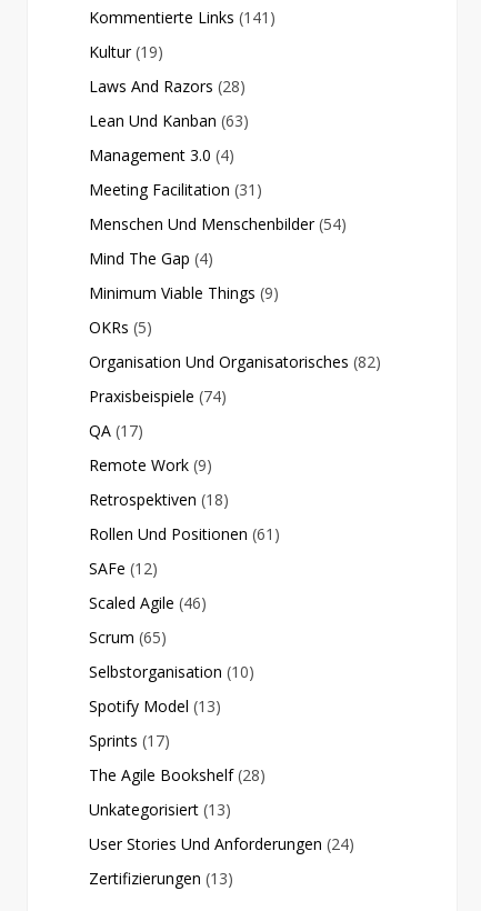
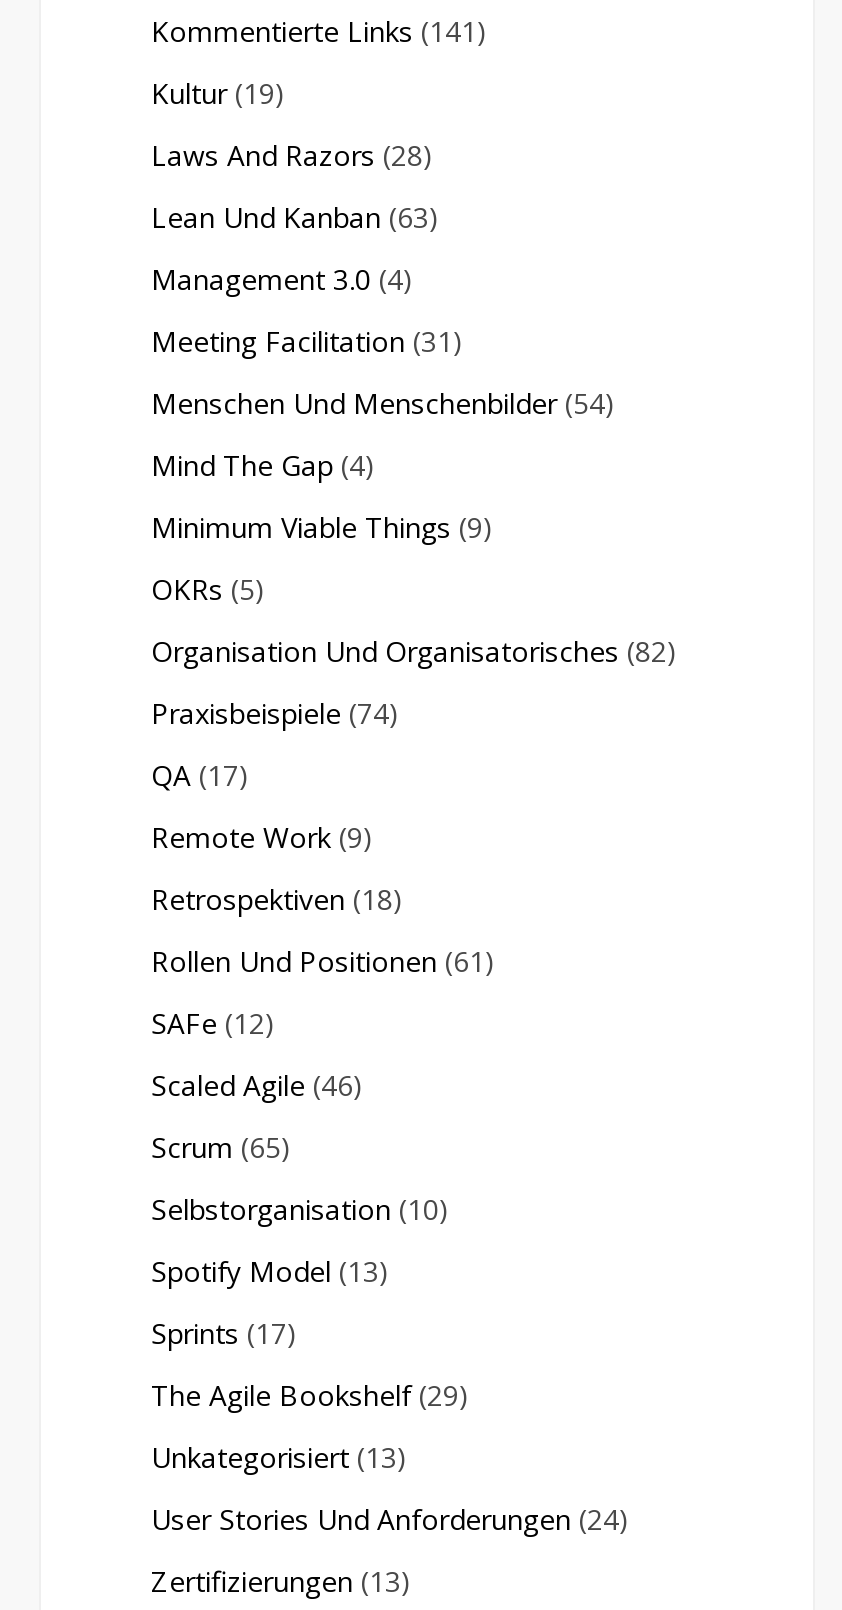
- The Agile Bookshelf (28)
+ The Agile Bookshelf (29)
